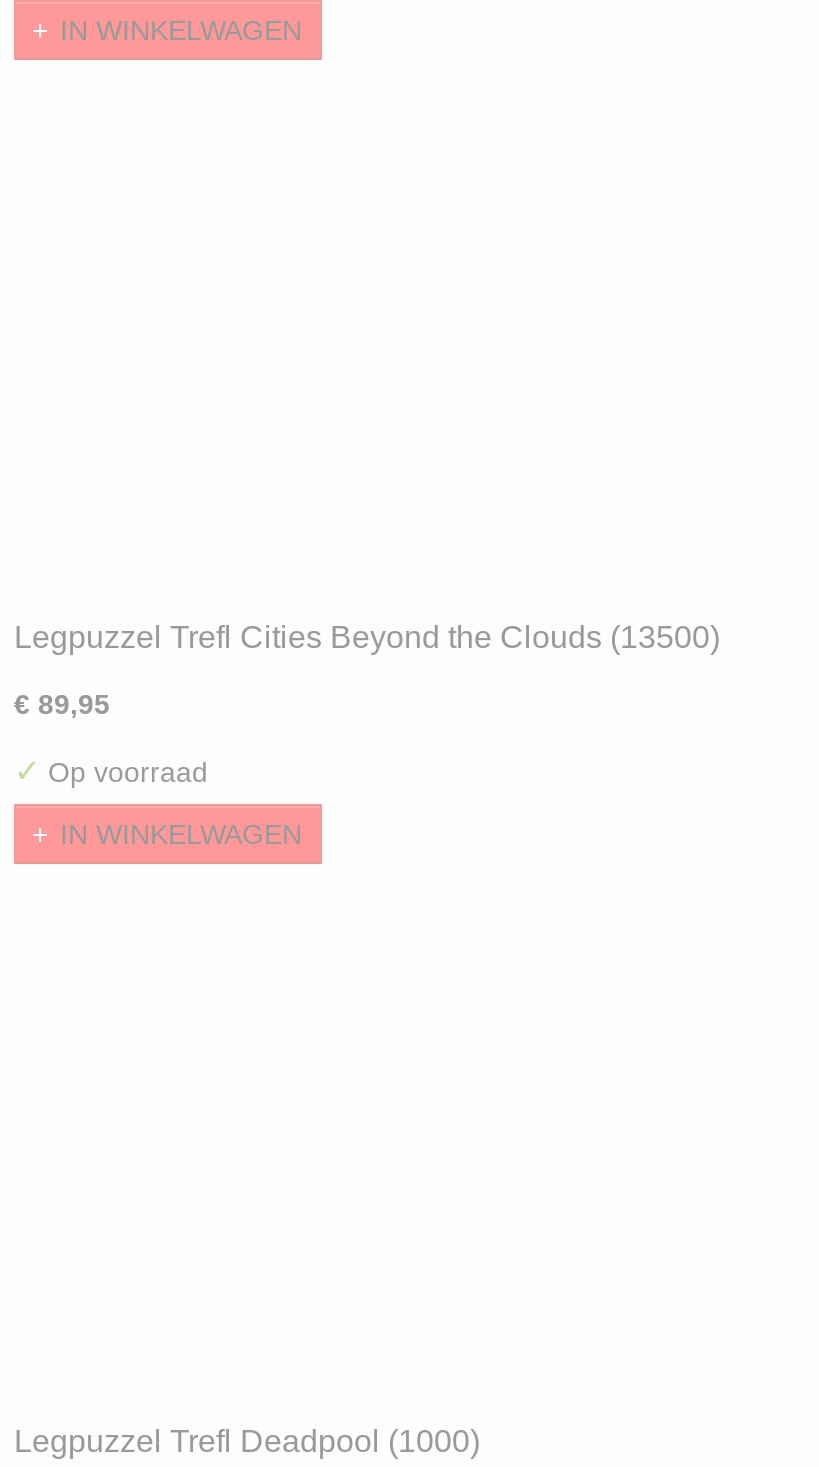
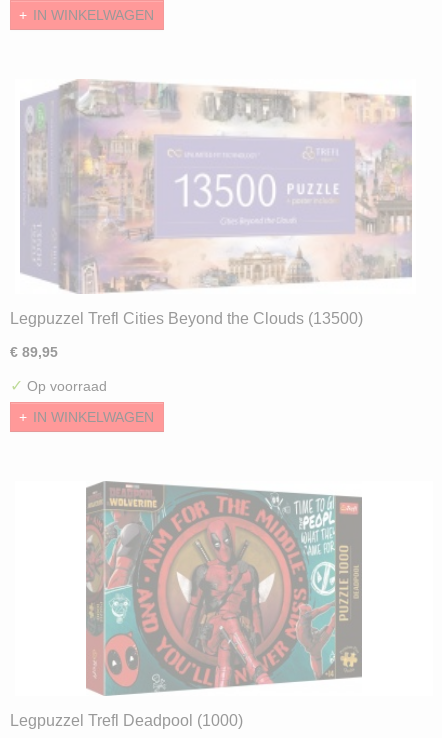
+ [image]

+ [image]
